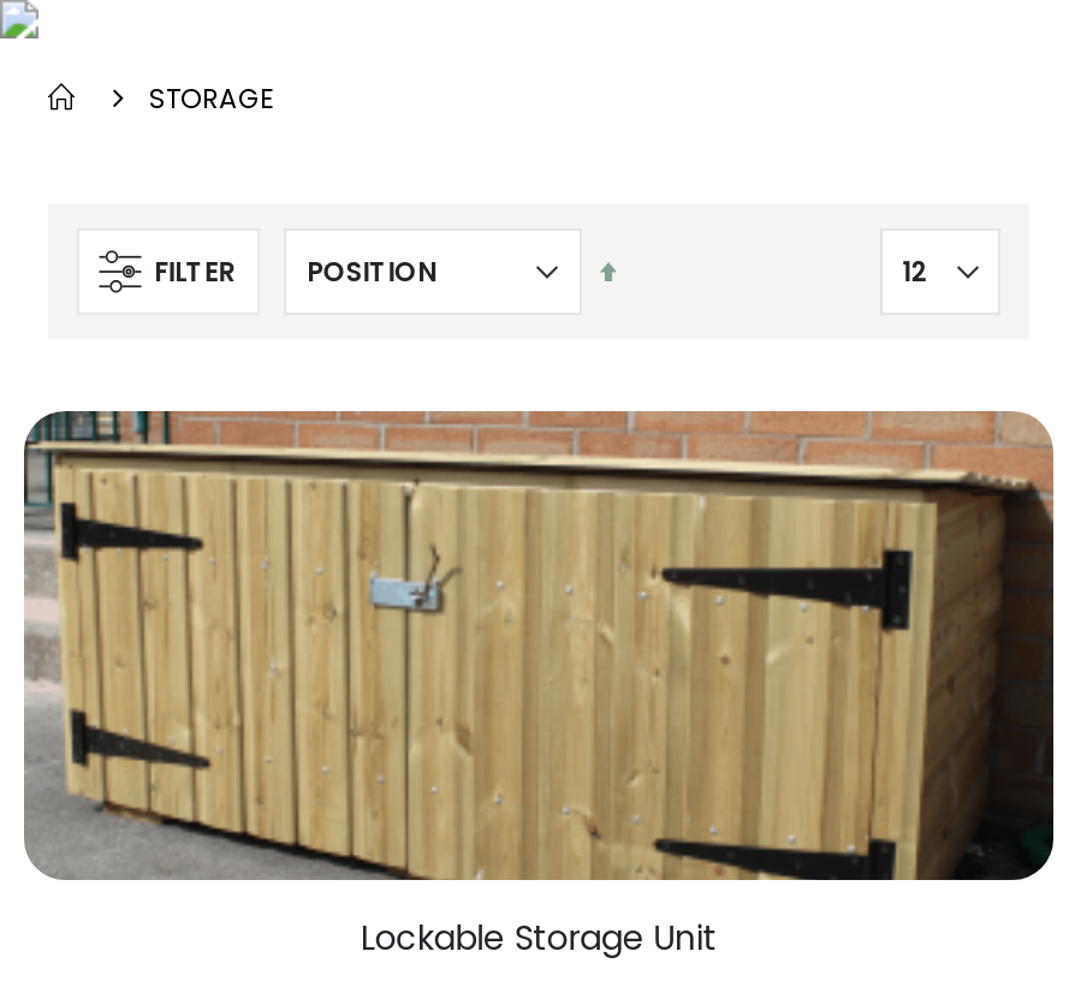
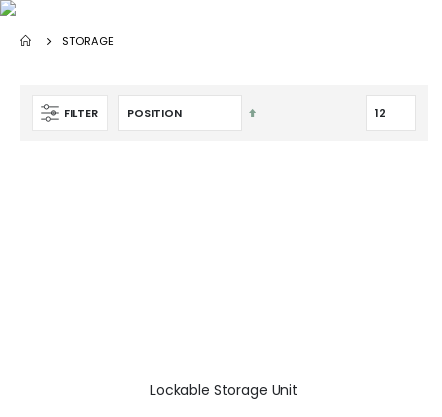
- [image]
